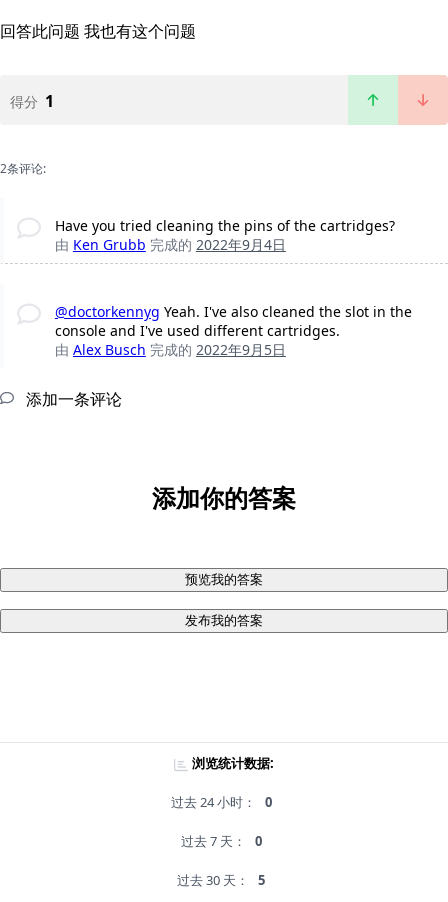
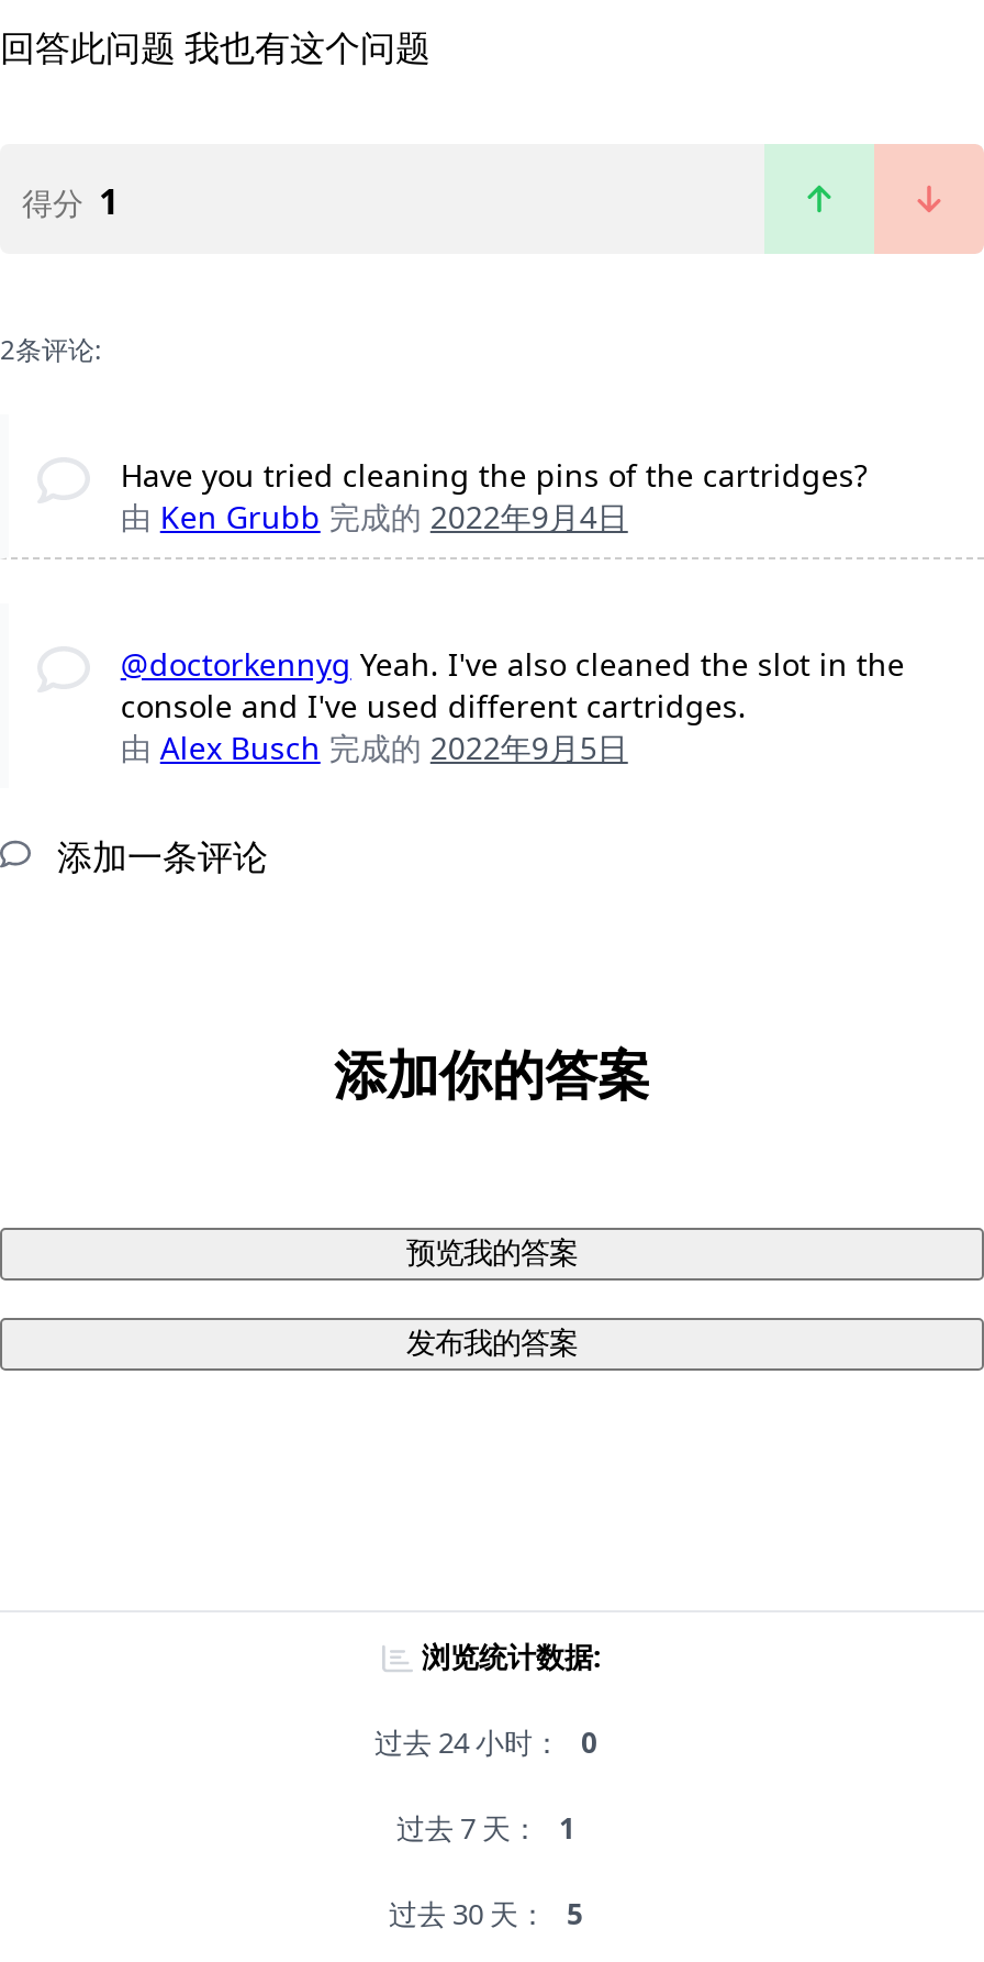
- 过去 7 天： 0
+ 过去 7 天： 1
